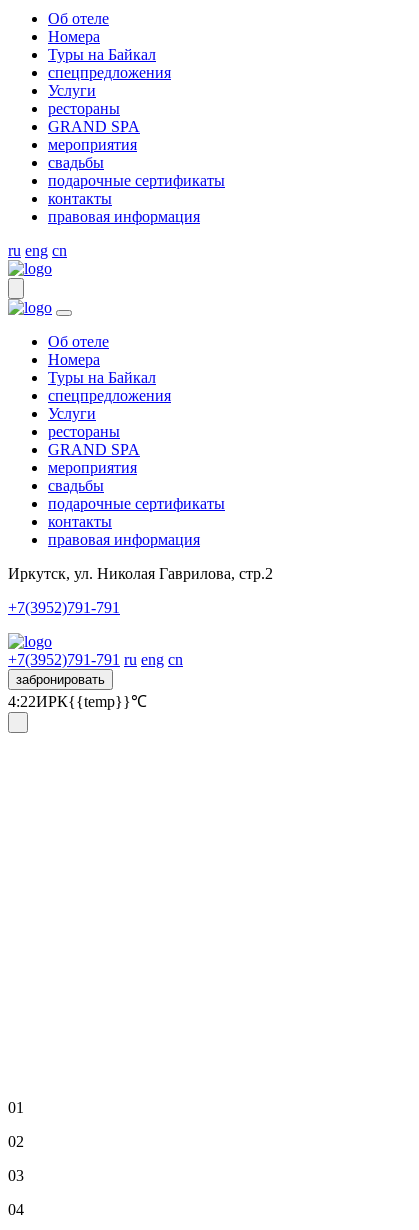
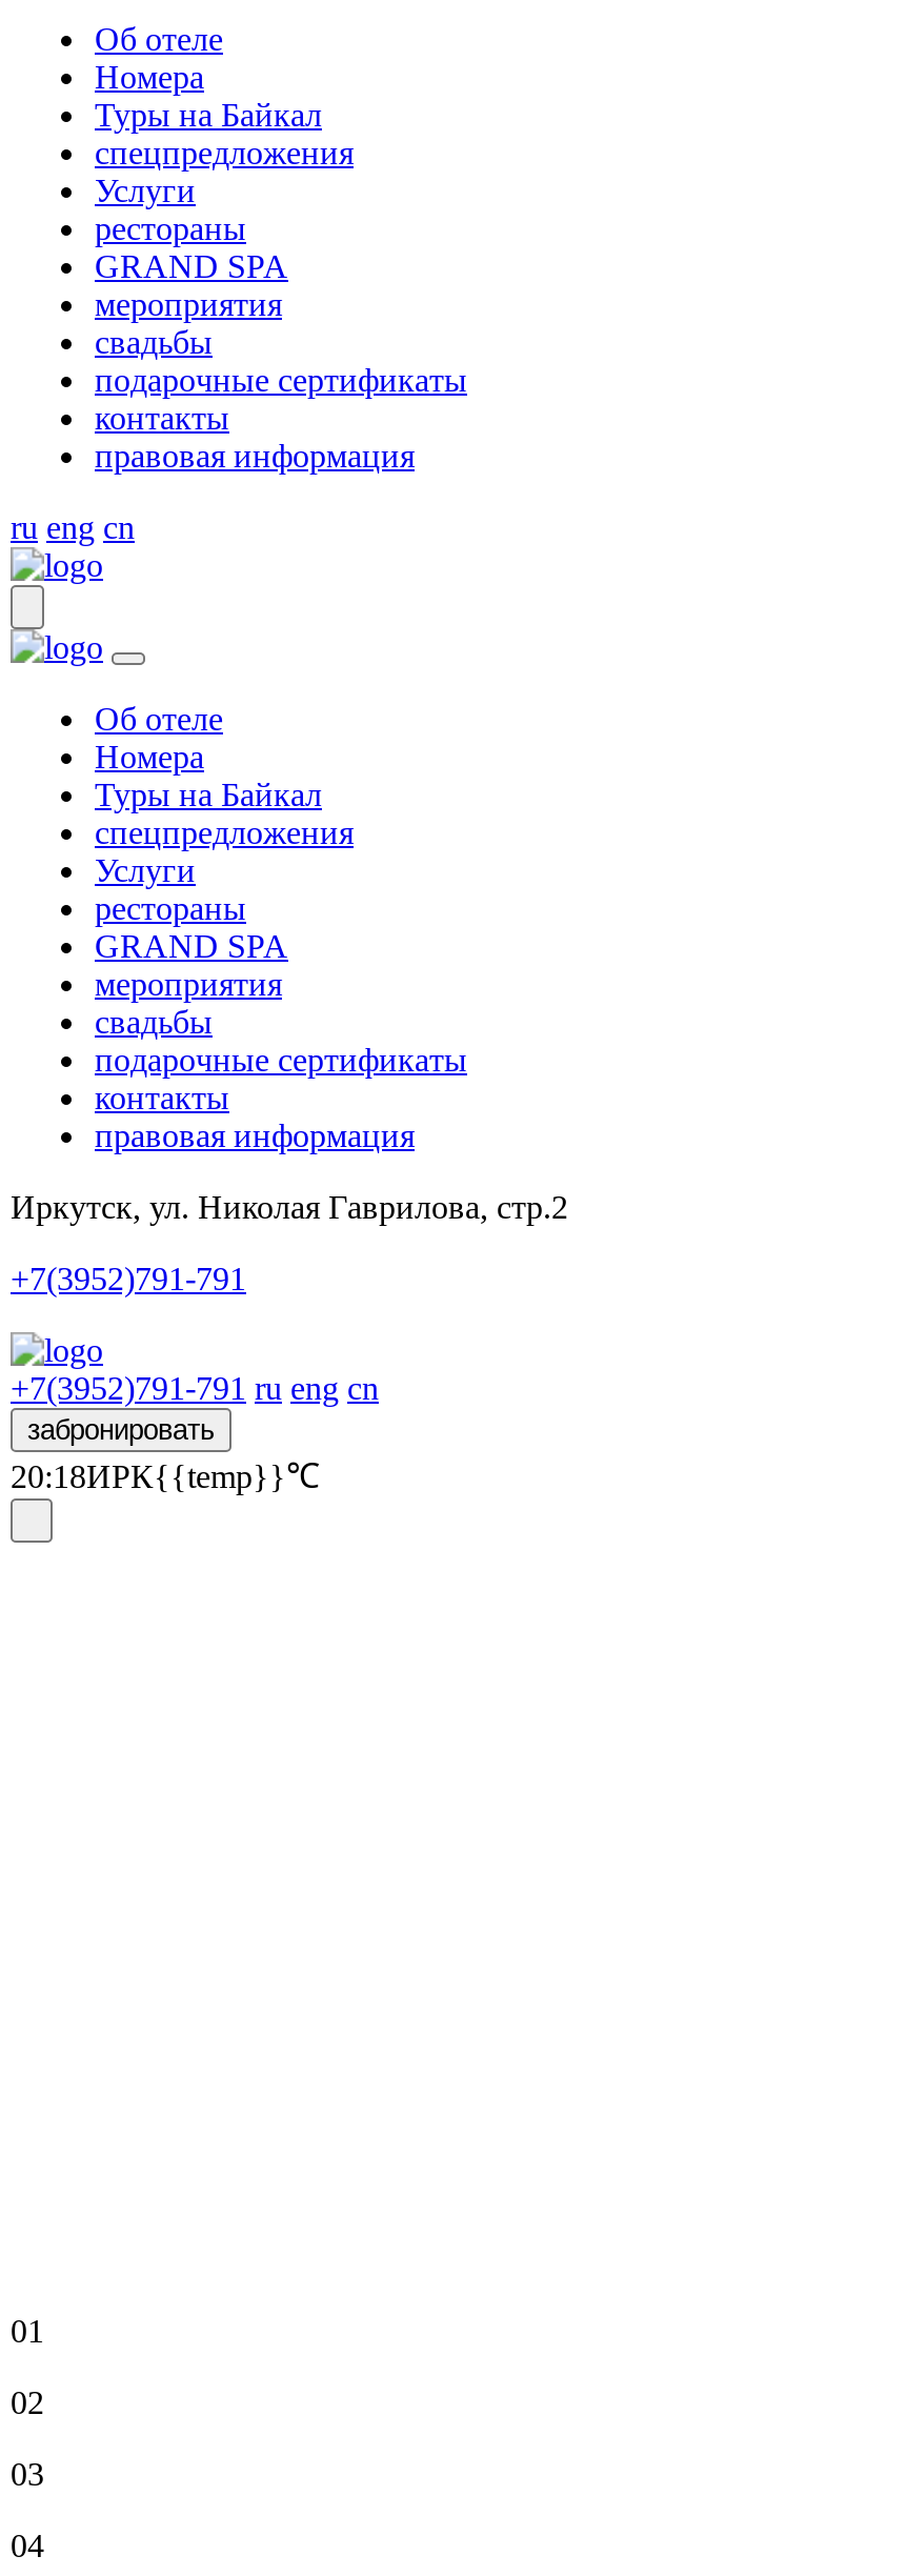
- 4:22ИРК{{temp}}℃
+ 20:18ИРК{{temp}}℃
